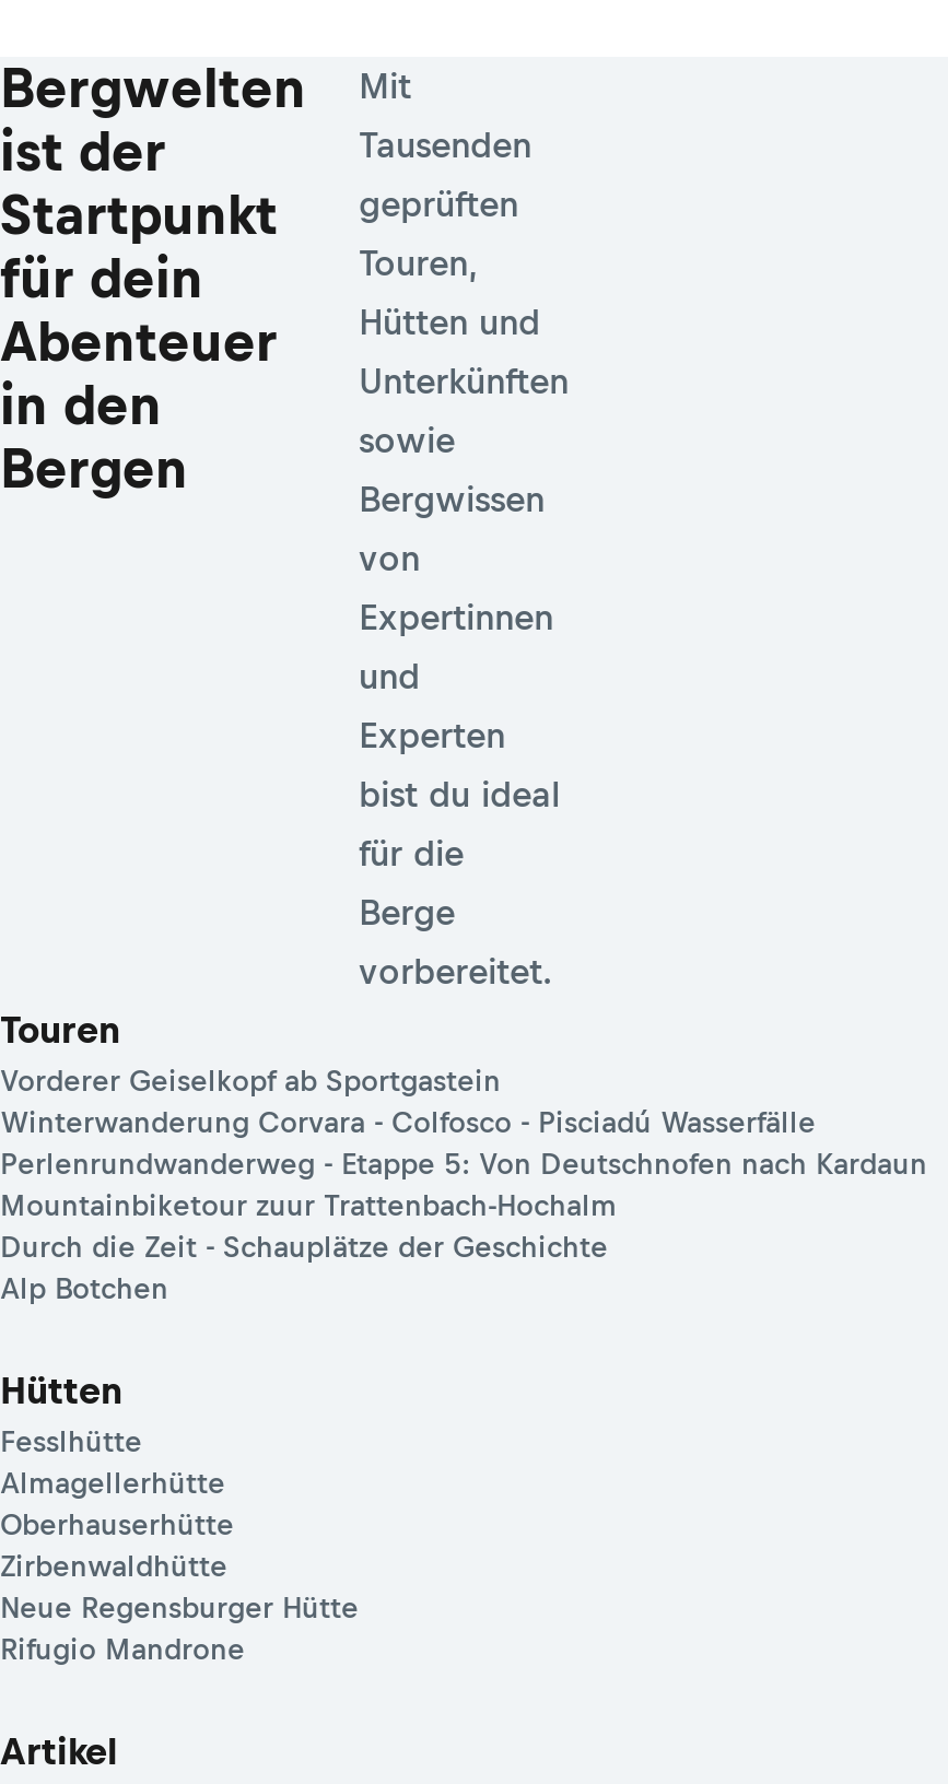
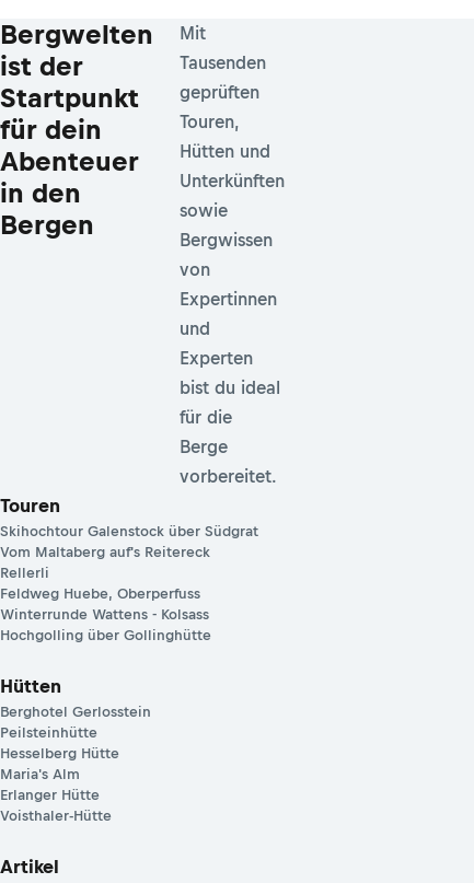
- Vorderer Geiselkopf ab Sportgastein
- Winterwanderung Corvara - Colfosco - Pisciadú Wasserfälle
- Perlenrundwanderweg - Etappe 5: Von Deutschnofen nach Kardaun
- Mountainbiketour zuur Trattenbach-Hochalm
- Durch die Zeit - Schauplätze der Geschichte
- Alp Botchen
+ Skihochtour Galenstock über Südgrat
+ Vom Maltaberg auf's Reitereck
+ Rellerli
+ Feldweg Huebe, Oberperfuss
+ Winterrunde Wattens - Kolsass
+ Hochgolling über Gollinghütte

- Fesslhütte
- Almagellerhütte
- Oberhauserhütte
- Zirbenwaldhütte
- Neue Regensburger Hütte
- Rifugio Mandrone
+ Berghotel Gerlosstein
+ Peilsteinhütte
+ Hesselberg Hütte
+ Maria's Alm
+ Erlanger Hütte
+ Voisthaler-Hütte
